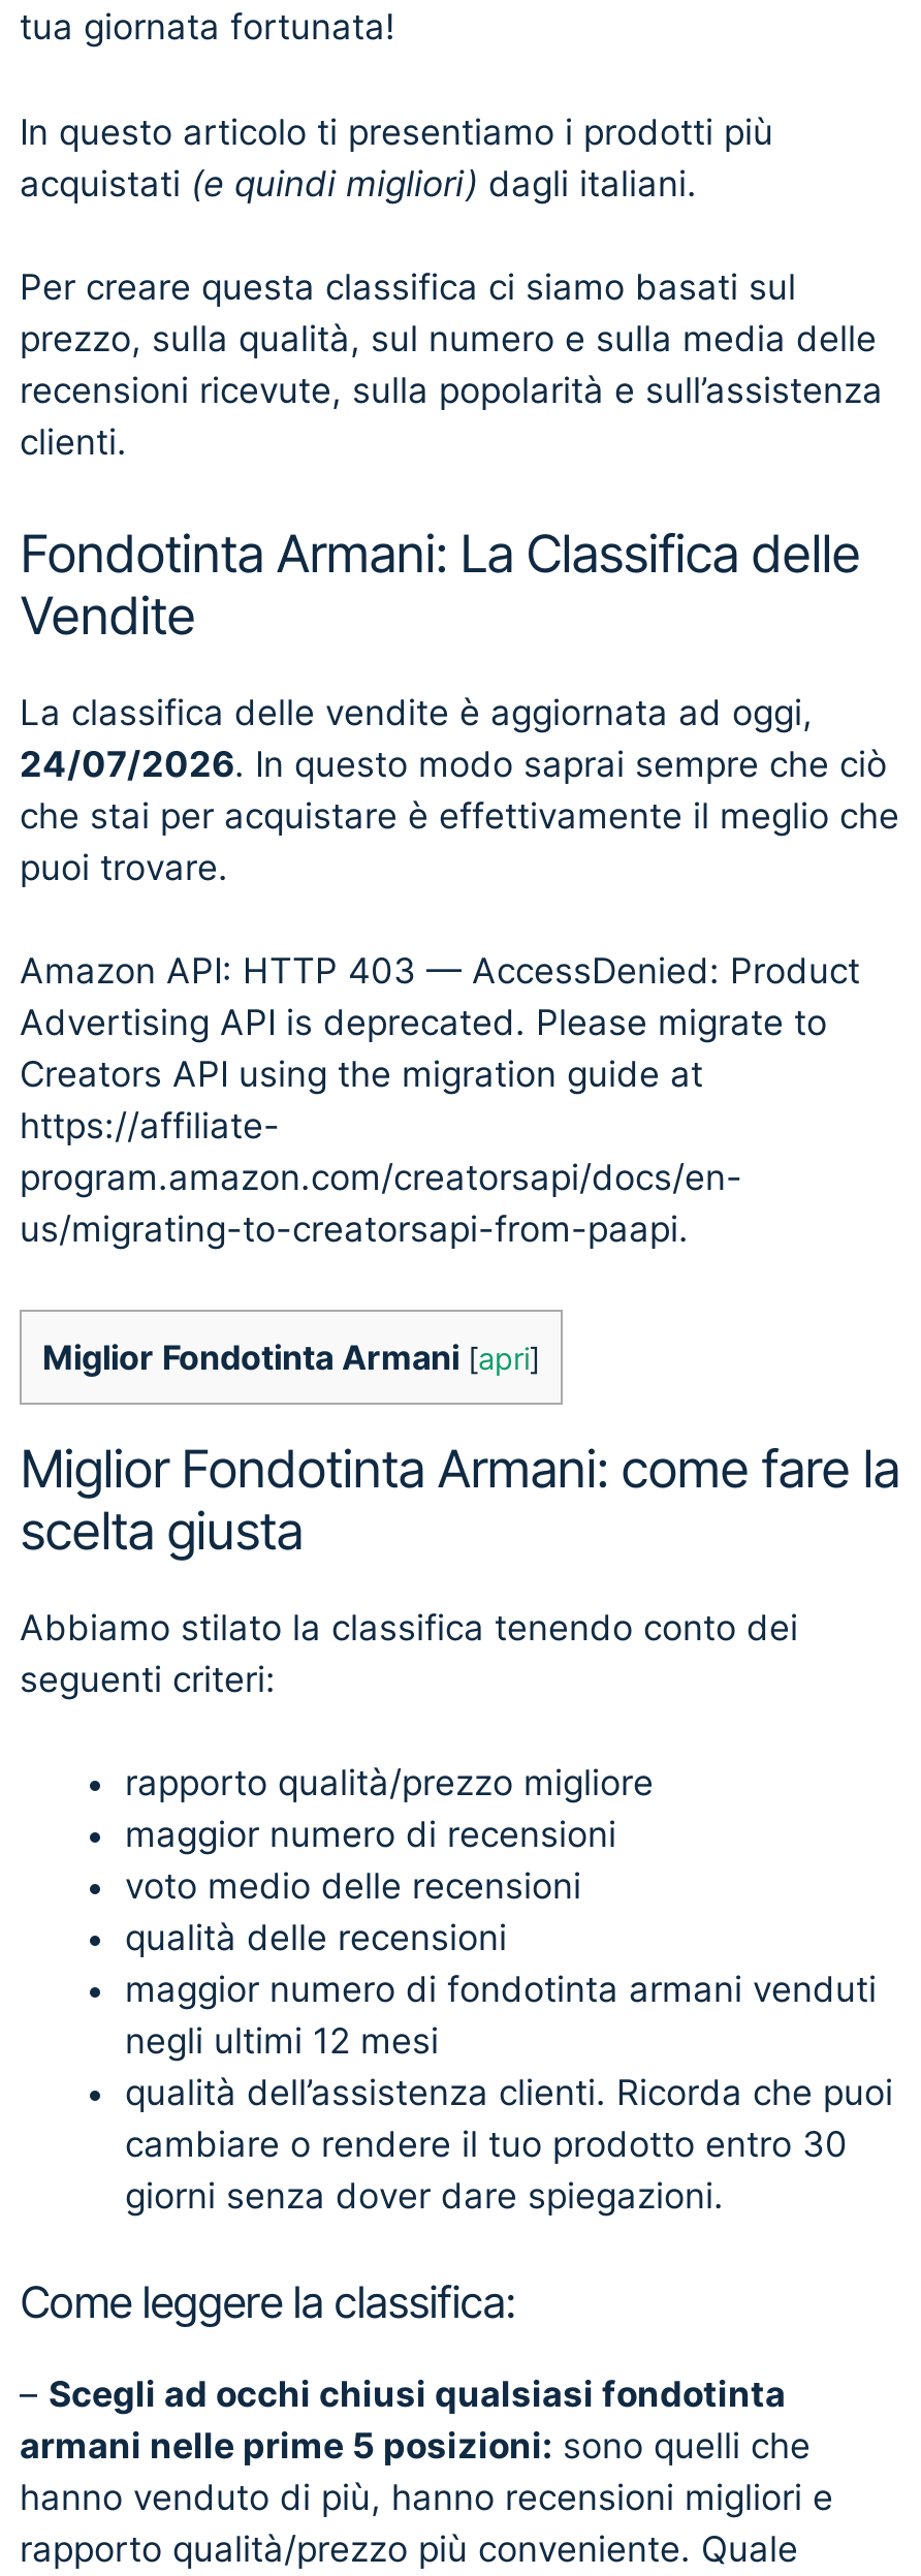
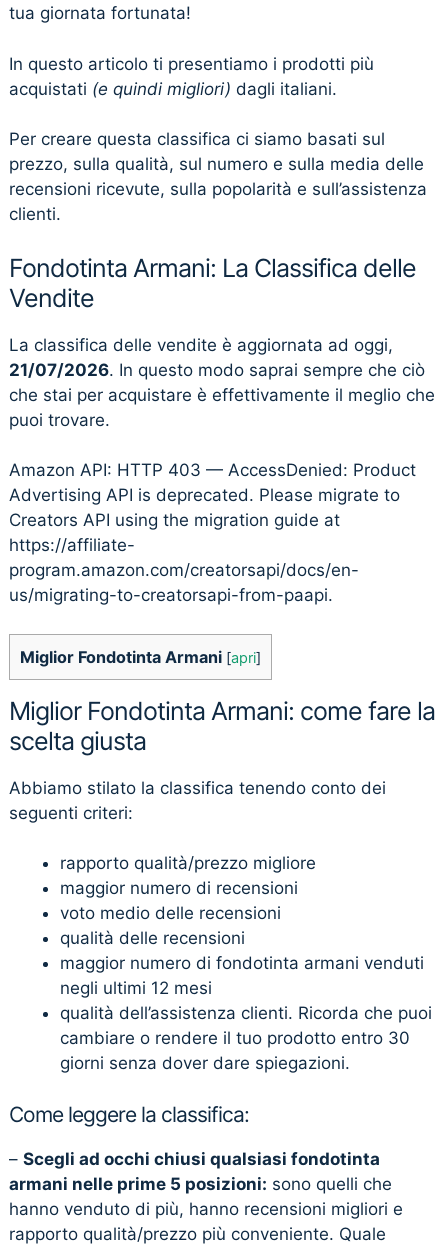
- 24/07/2026. In questo modo saprai sempre che ciò
+ 21/07/2026. In questo modo saprai sempre che ciò
